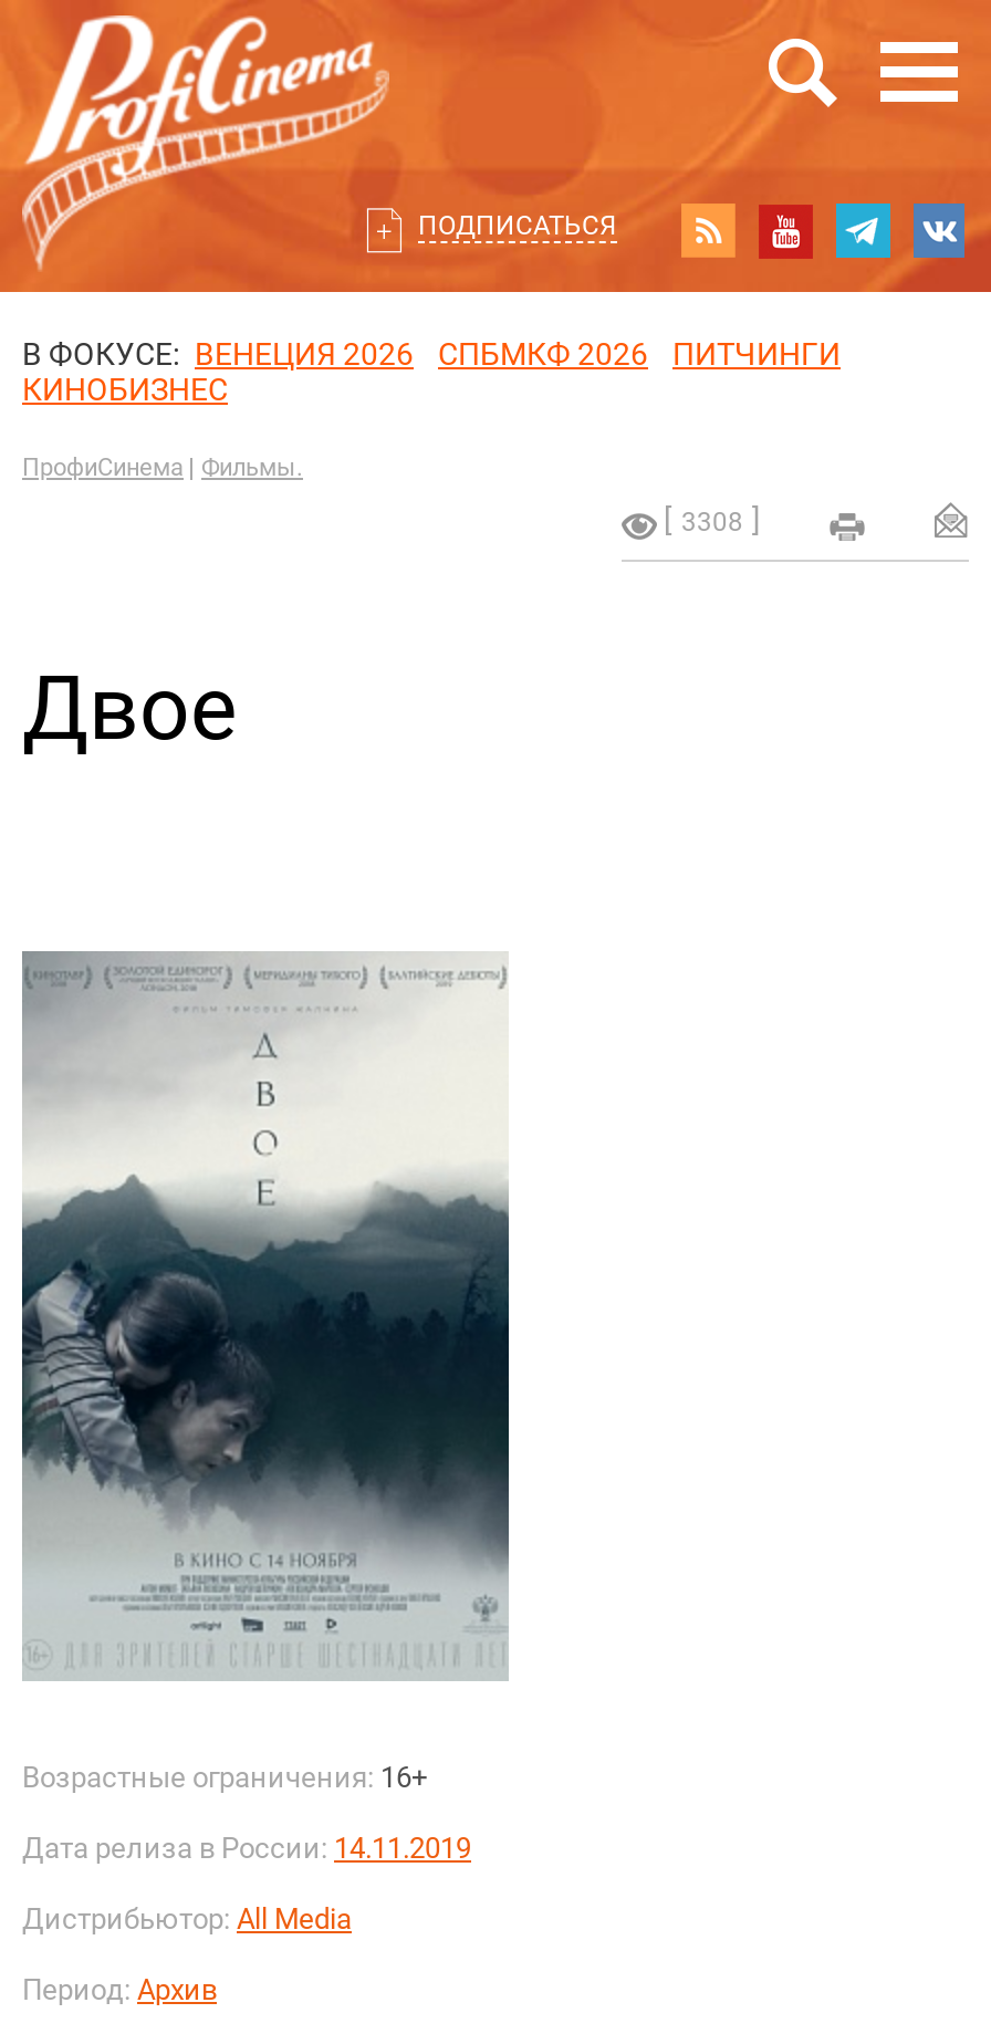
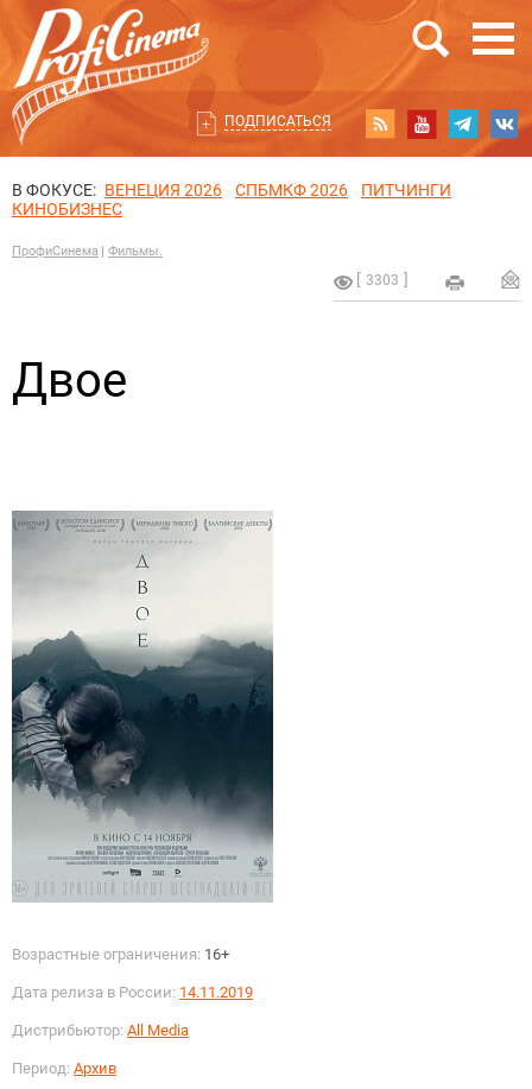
- 3308
+ 3303
